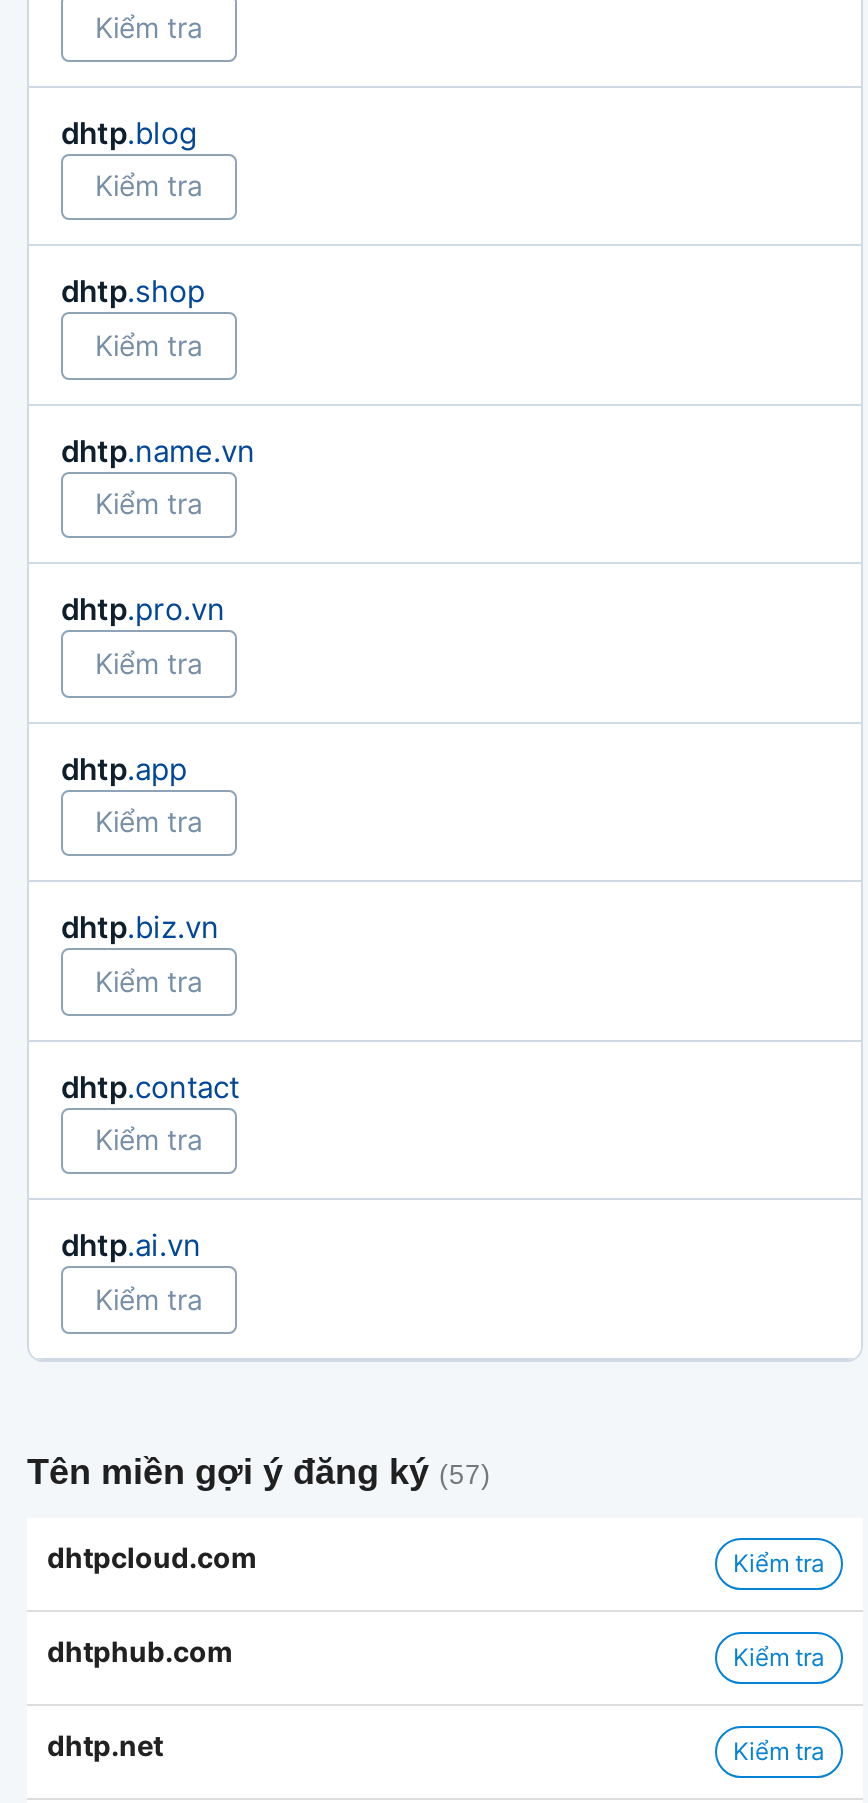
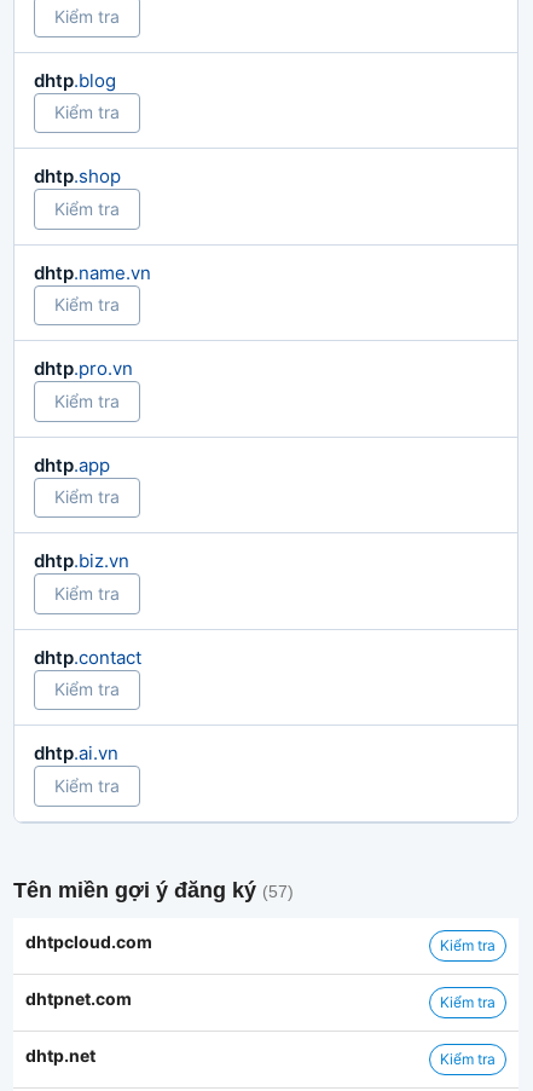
- dhtphub.com
+ dhtpnet.com
